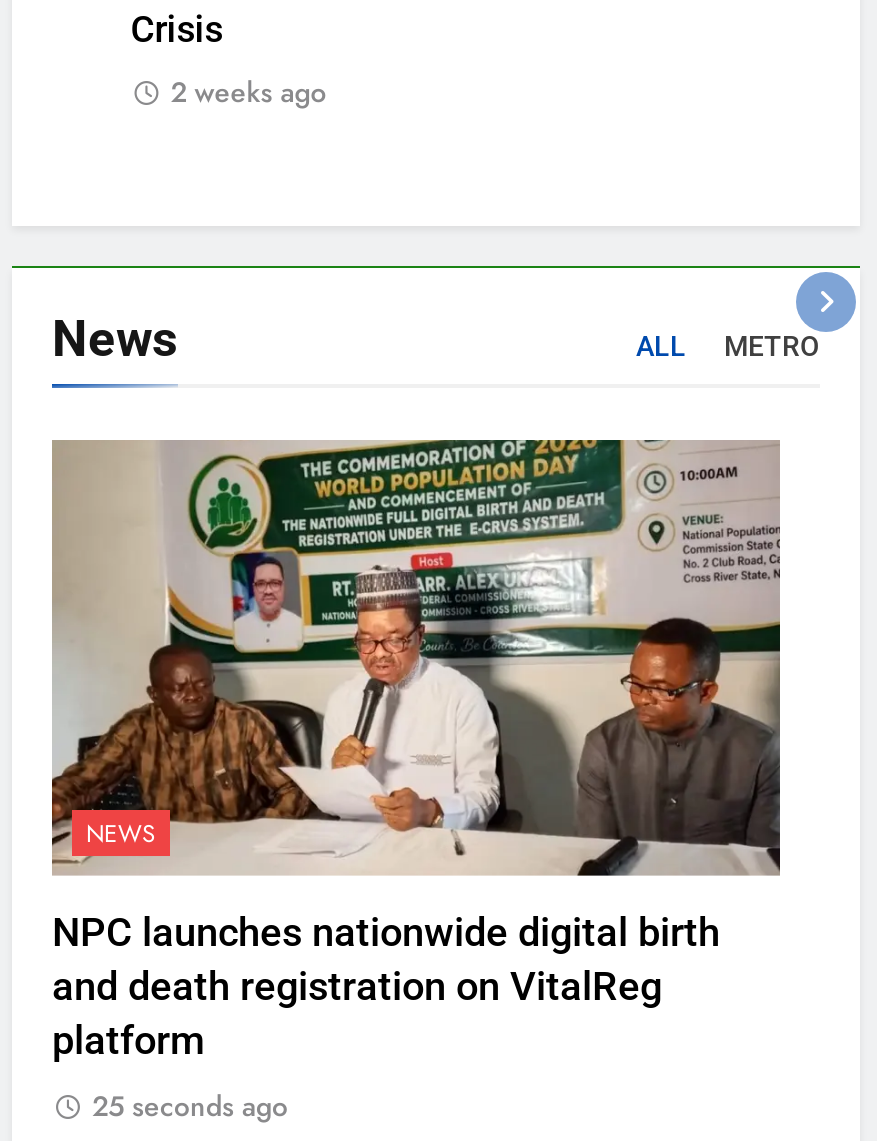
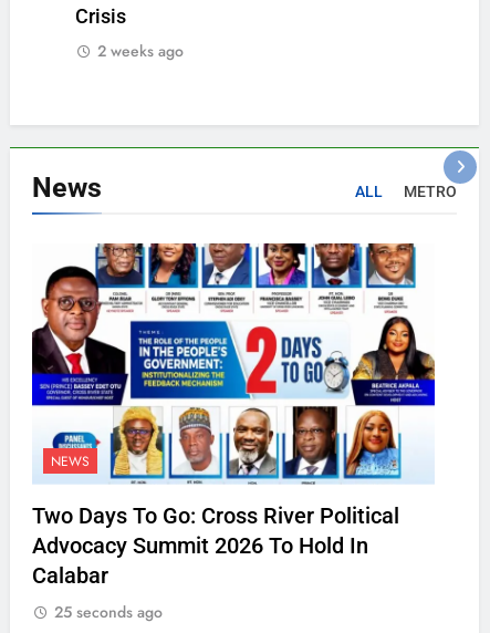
- [image]
- NPC launches nationwide digital birth
- and death registration on VitalReg
- platform
+ [image]
+ Two Days To Go: Cross River Political
+ Advocacy Summit 2026 To Hold In
+ Calabar
